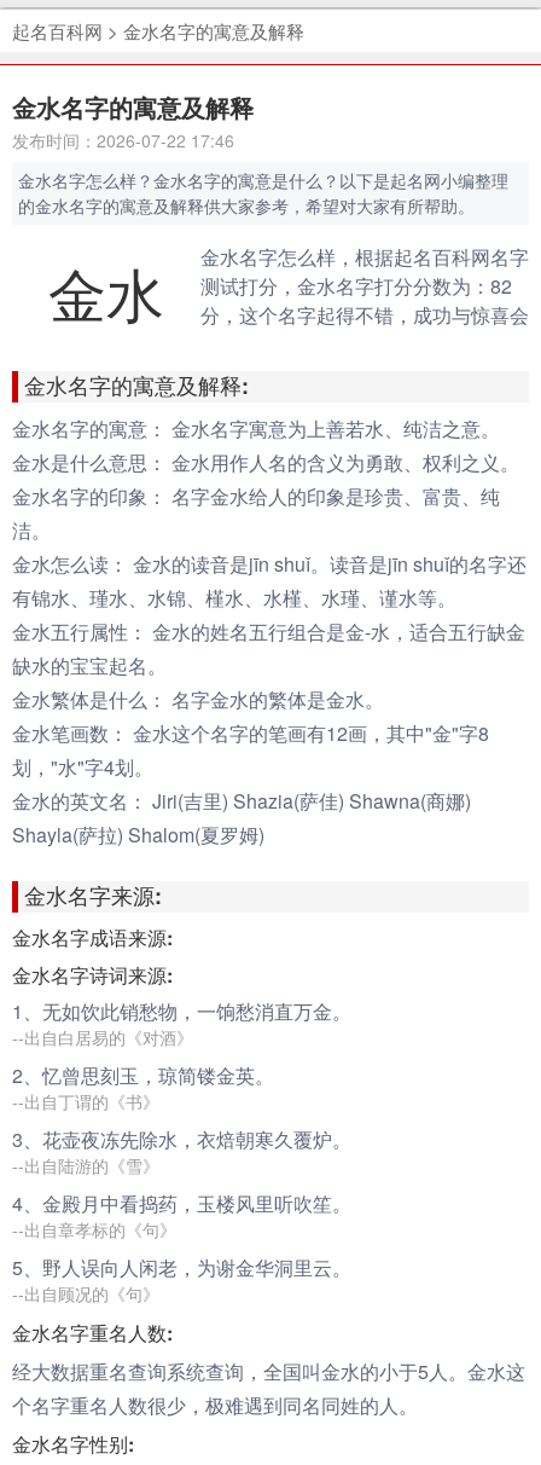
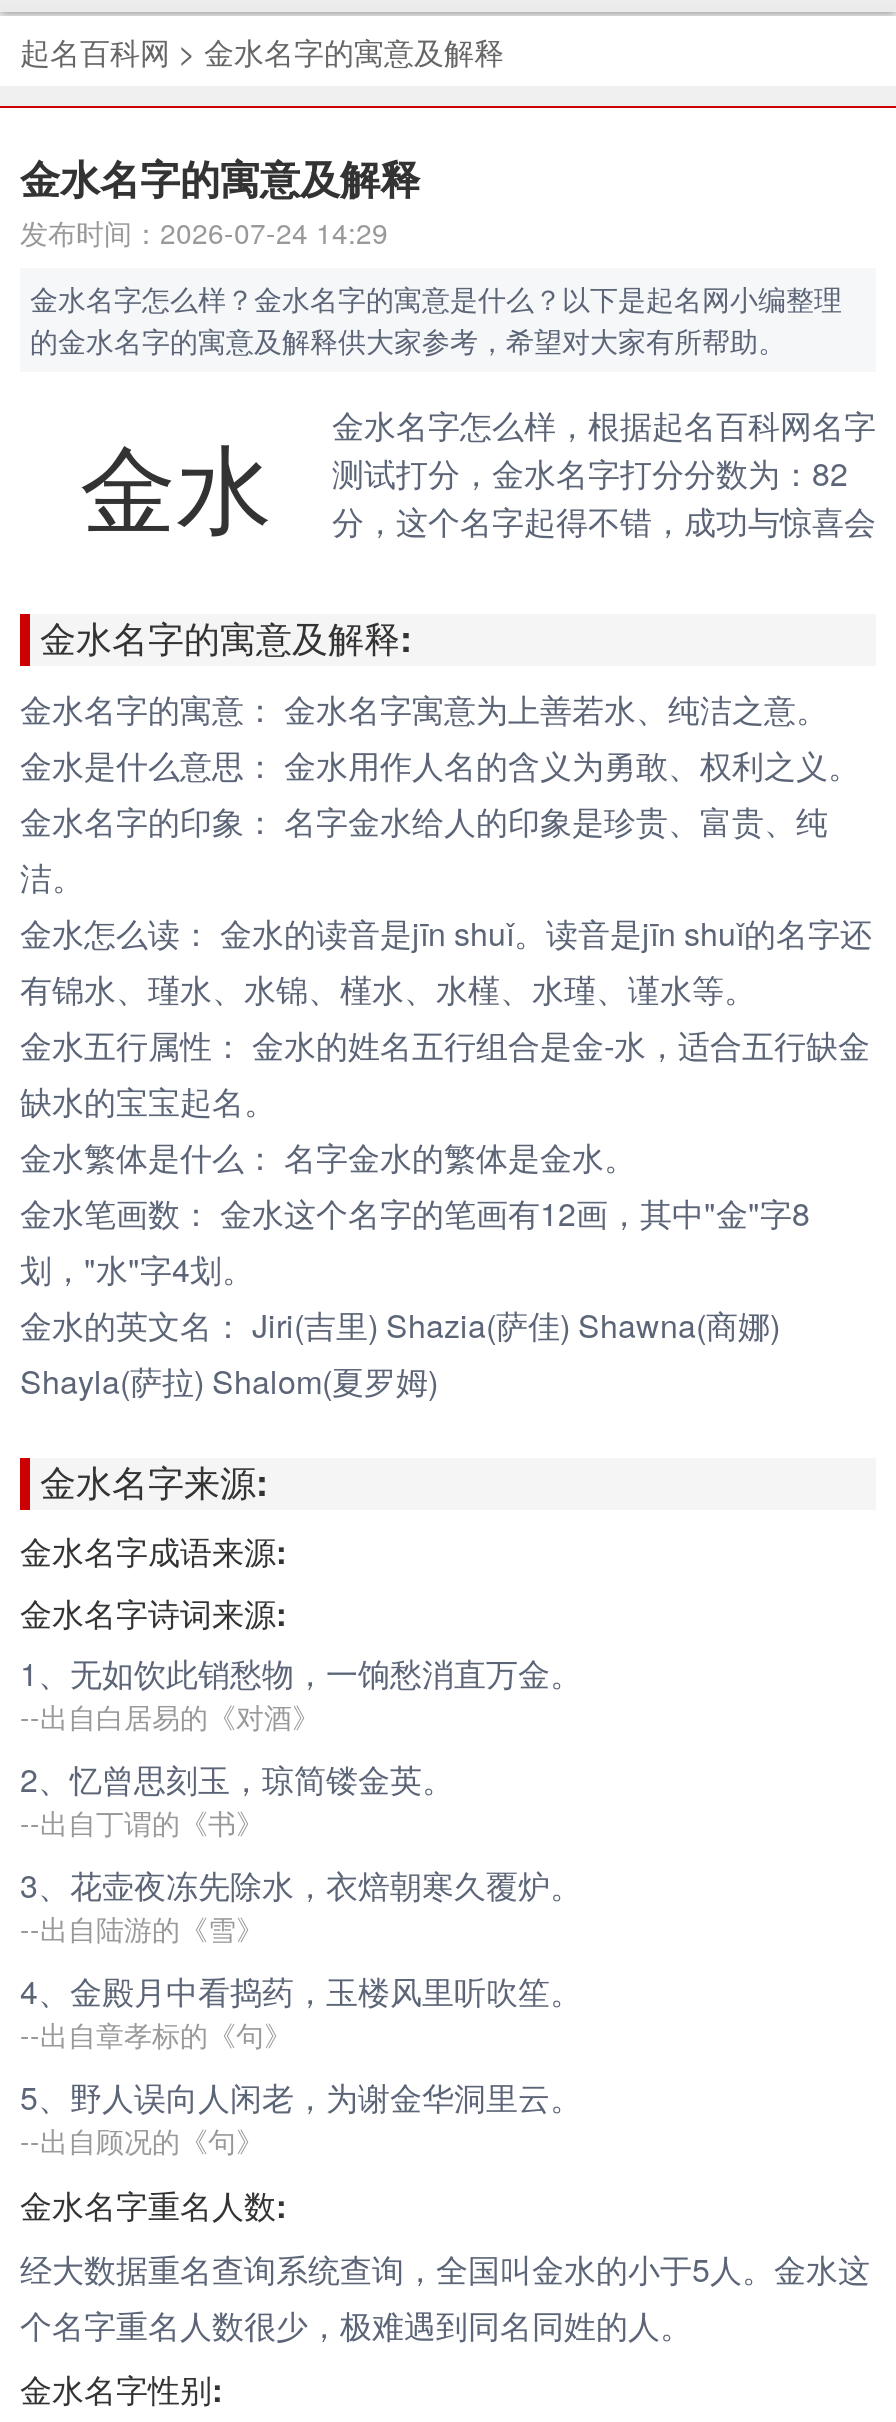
- 发布时间：2026-07-22 17:46
+ 发布时间：2026-07-24 14:29
